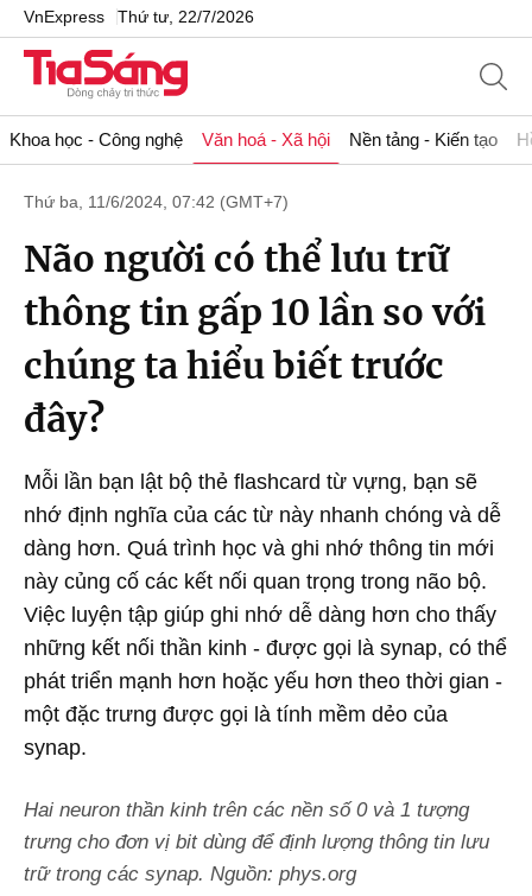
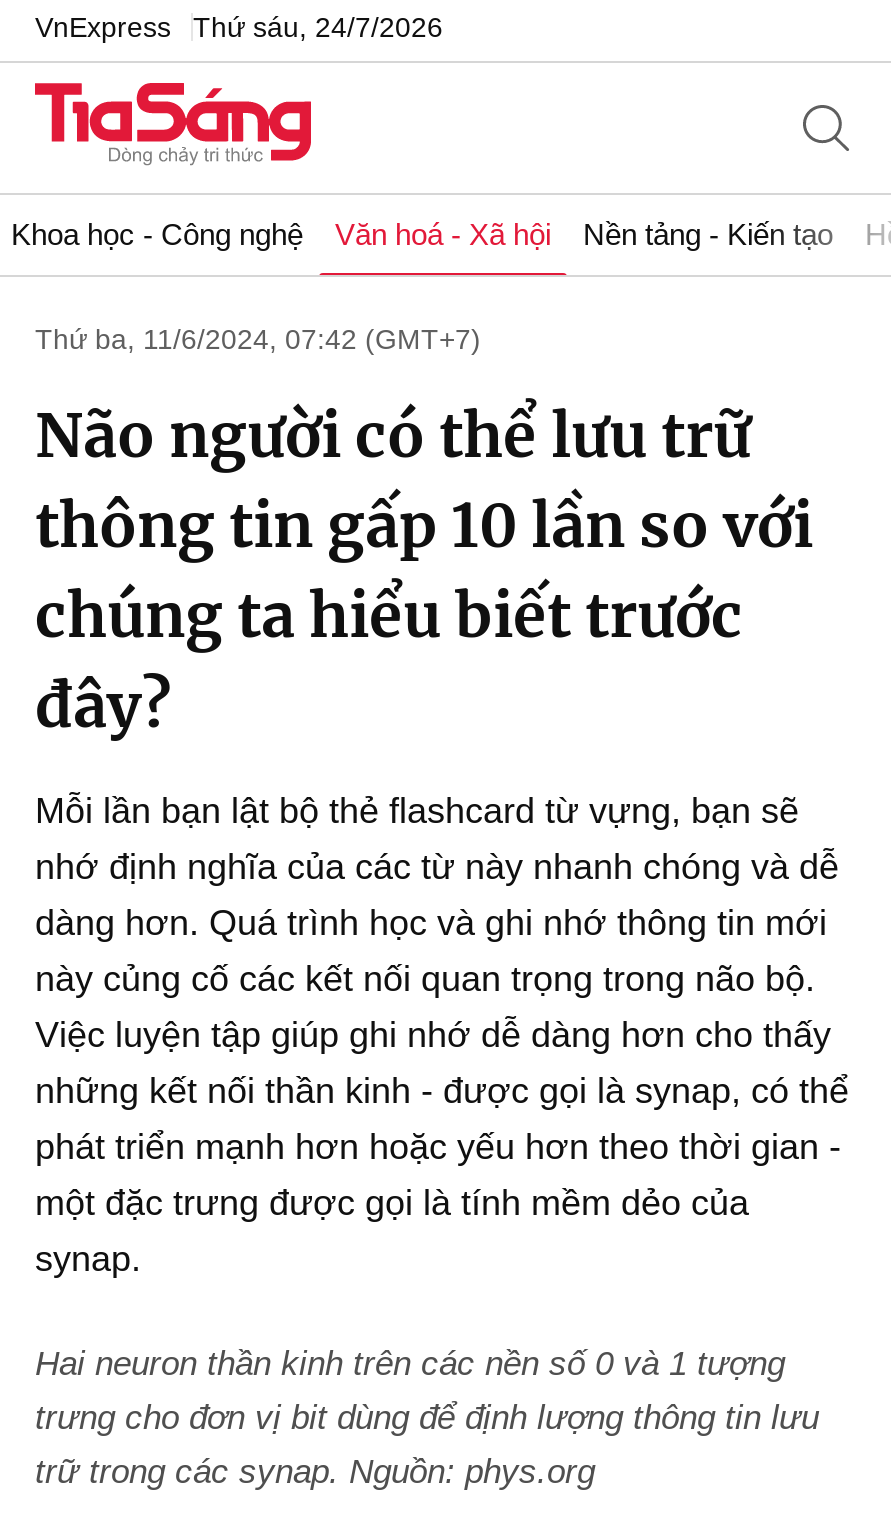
- VnExpress Thứ tư, 22/7/2026
+ VnExpress Thứ sáu, 24/7/2026
